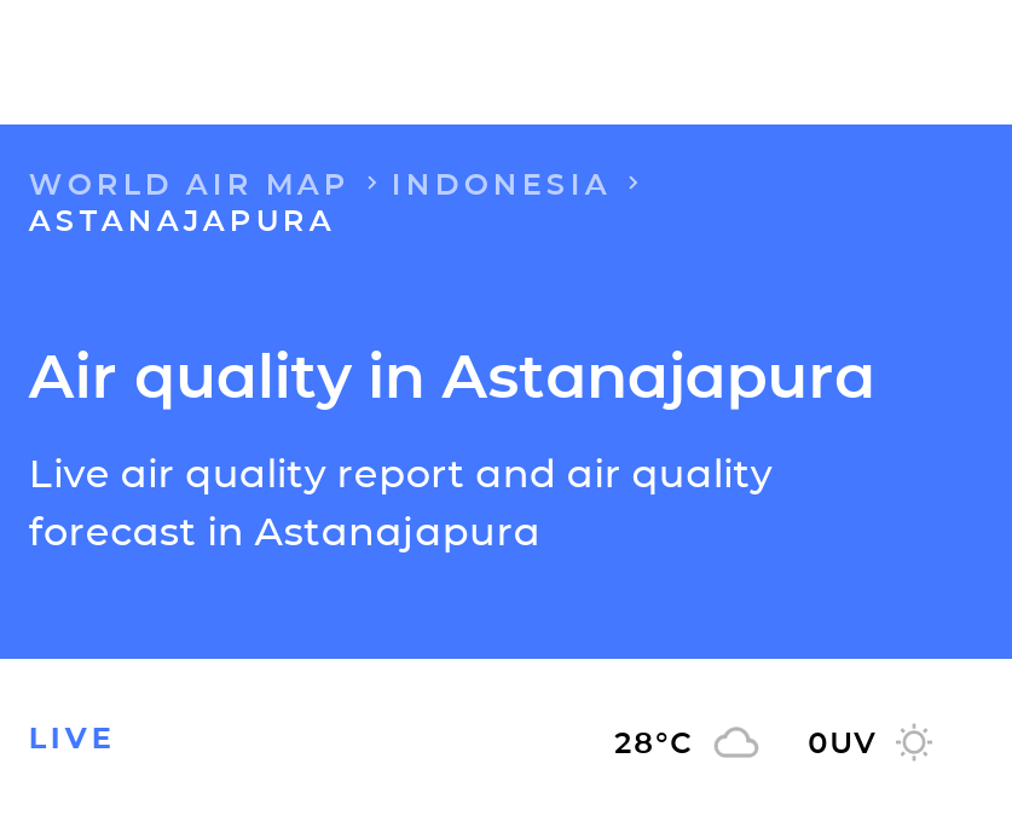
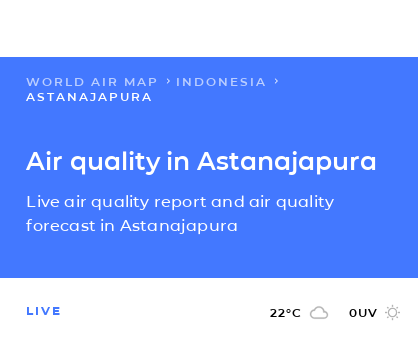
- 28°C
+ 22°C
